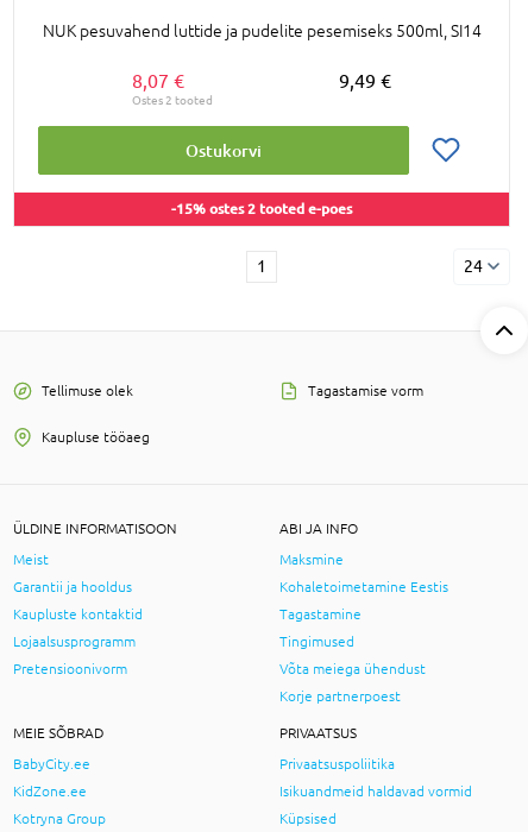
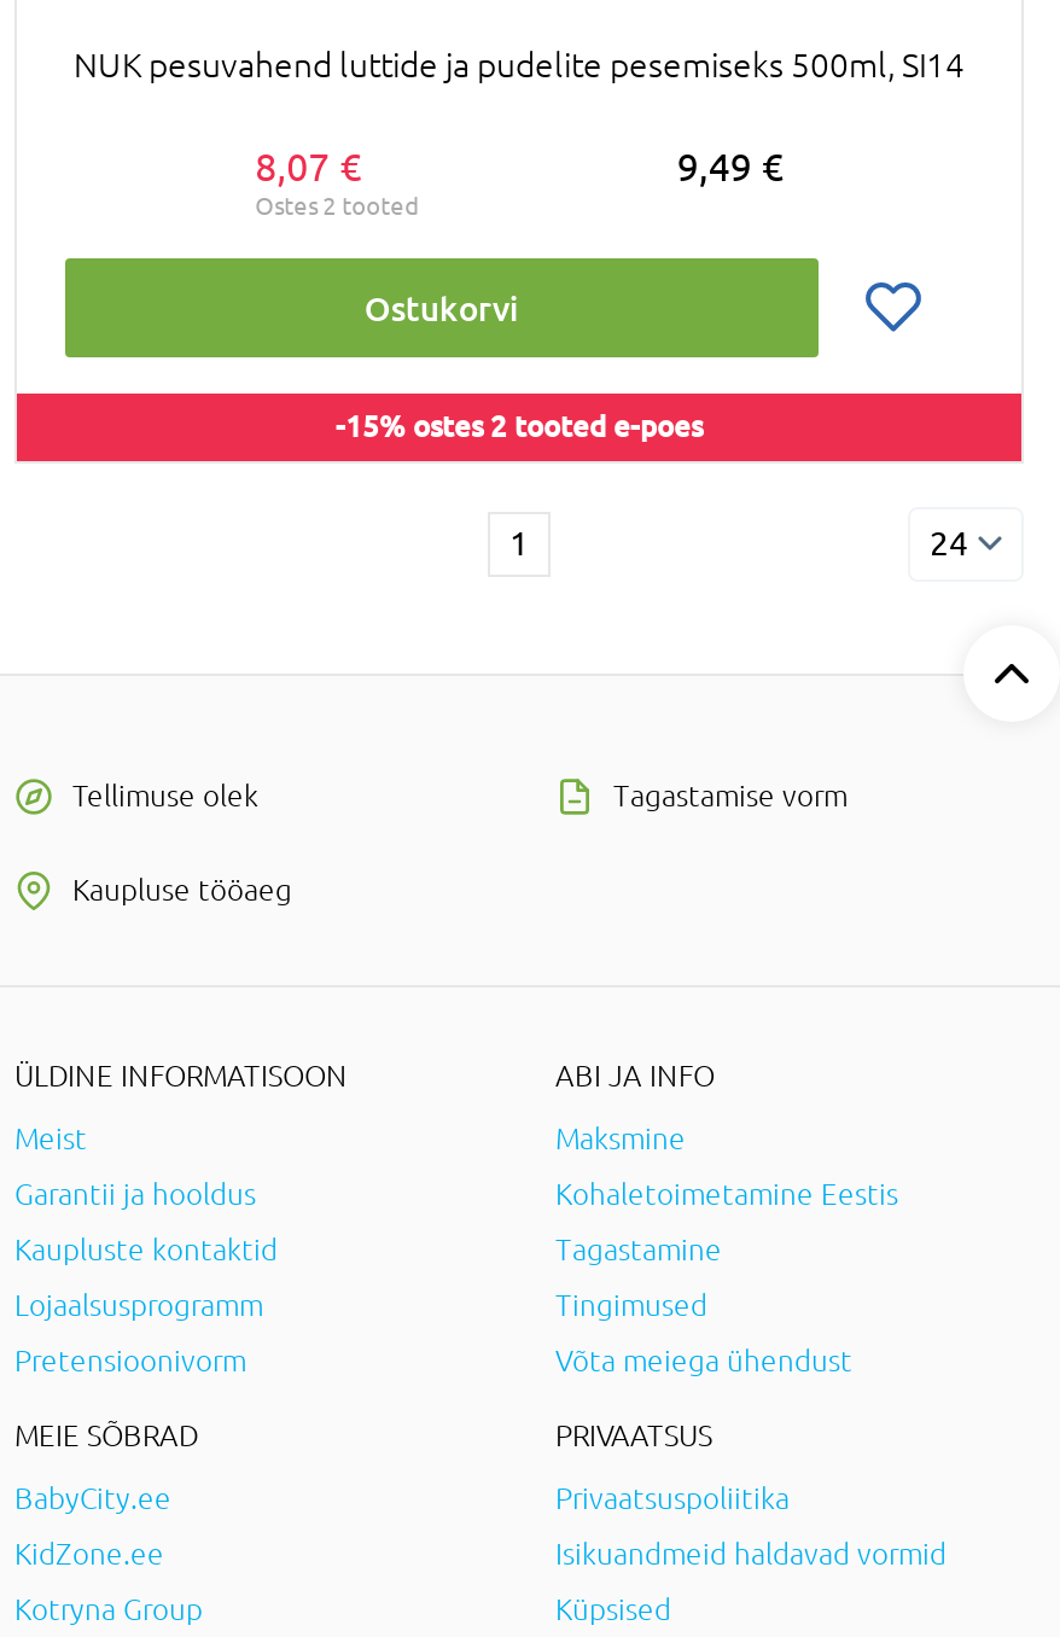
- Korje partnerpoest
